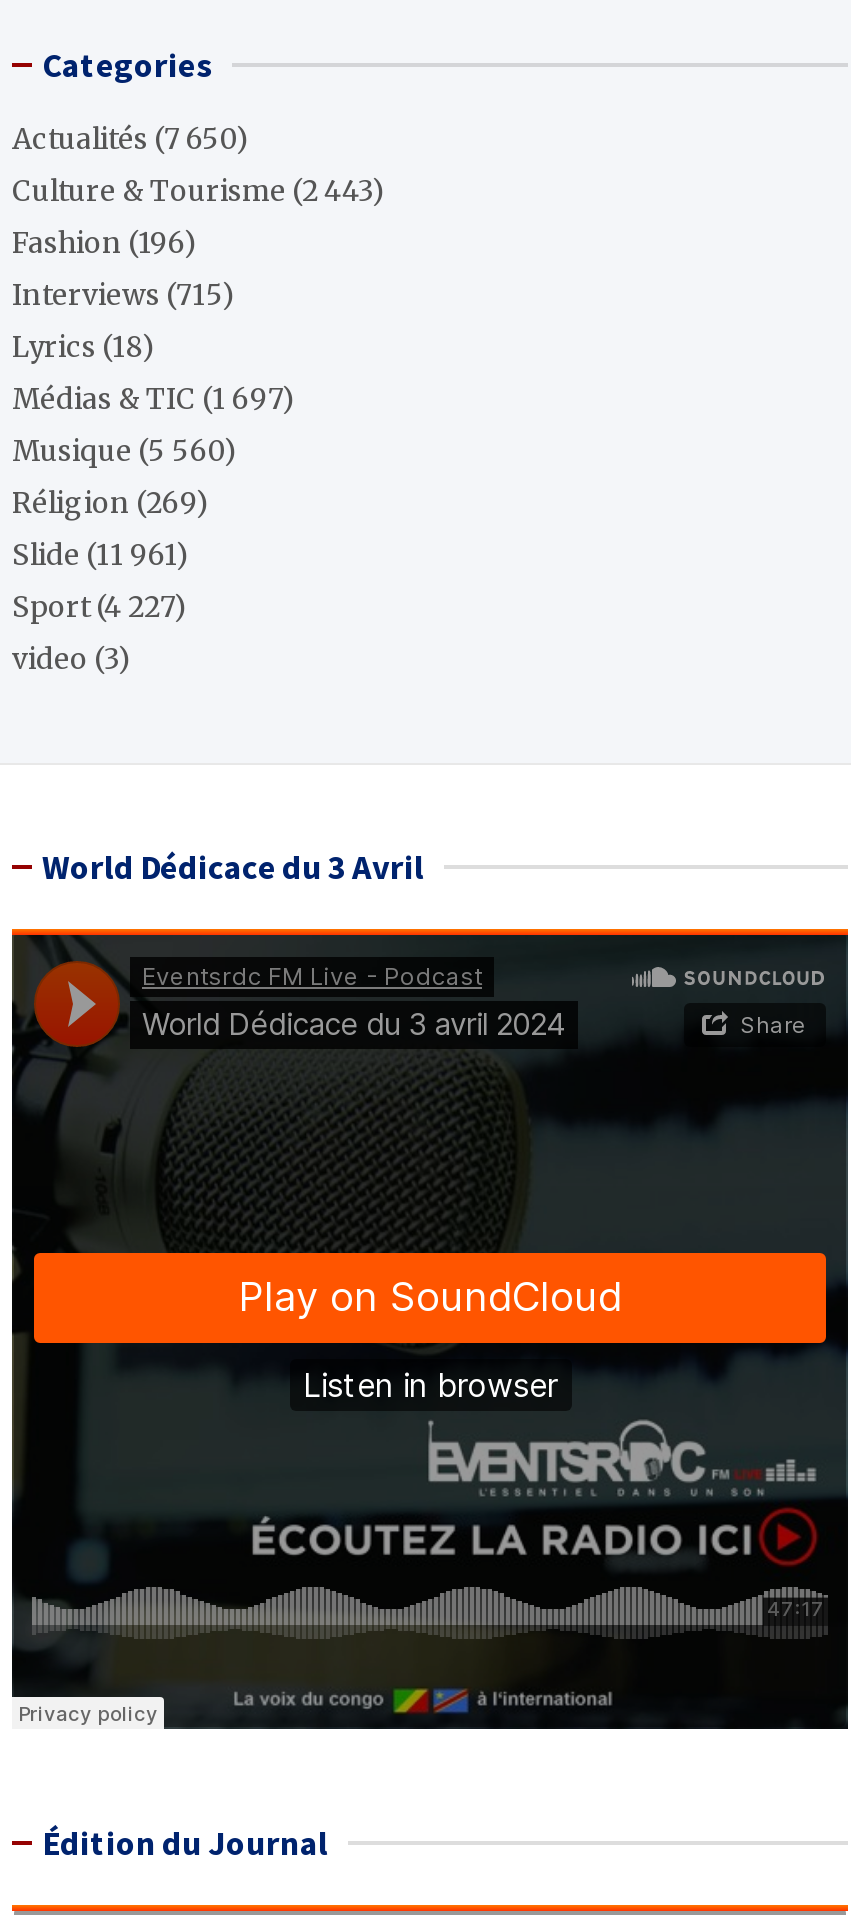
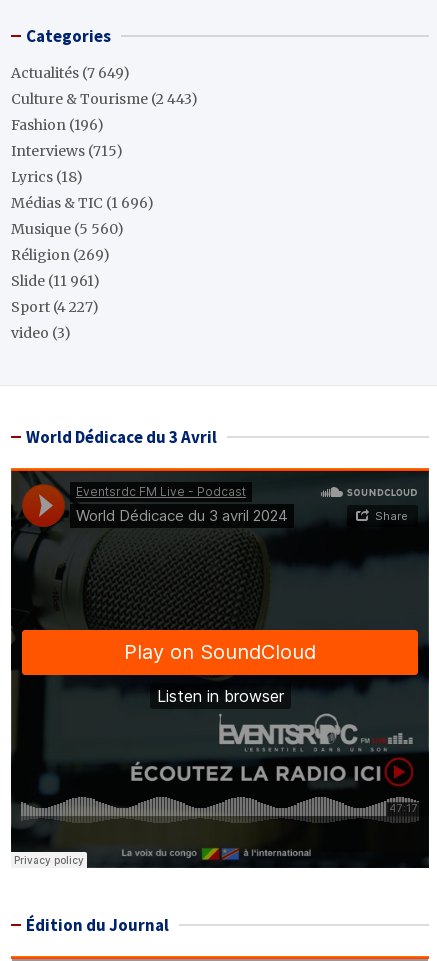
- Actualités (7 650)
+ Actualités (7 649)

- Médias & TIC (1 697)
+ Médias & TIC (1 696)
